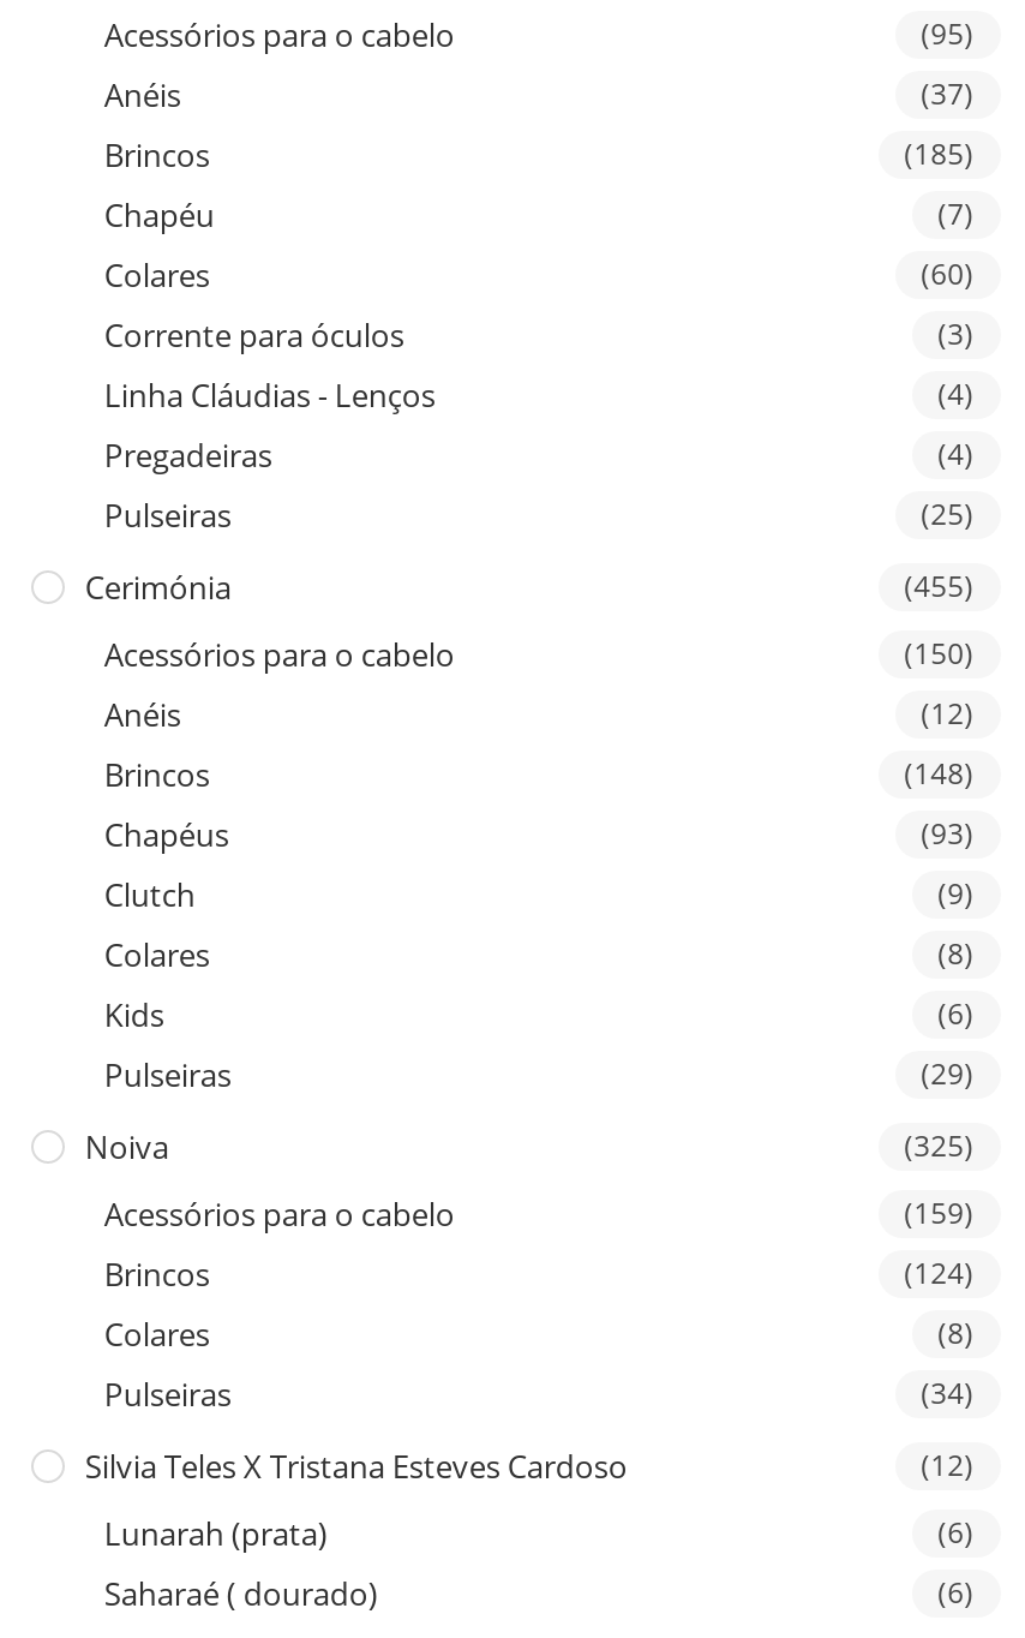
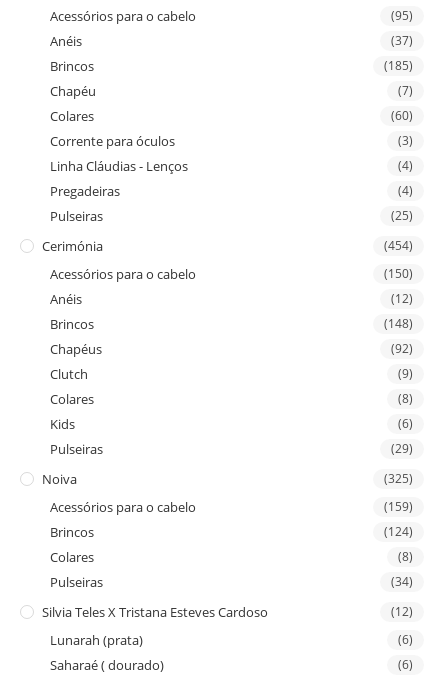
- (455)
+ (454)

- (93)
+ (92)
